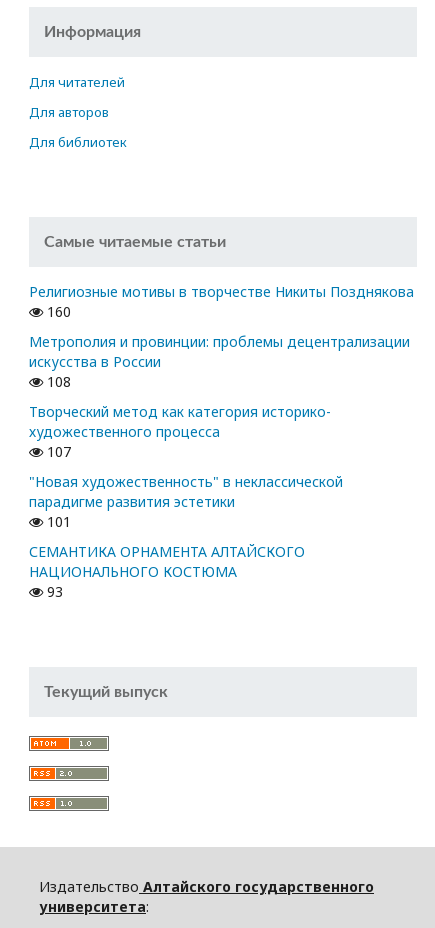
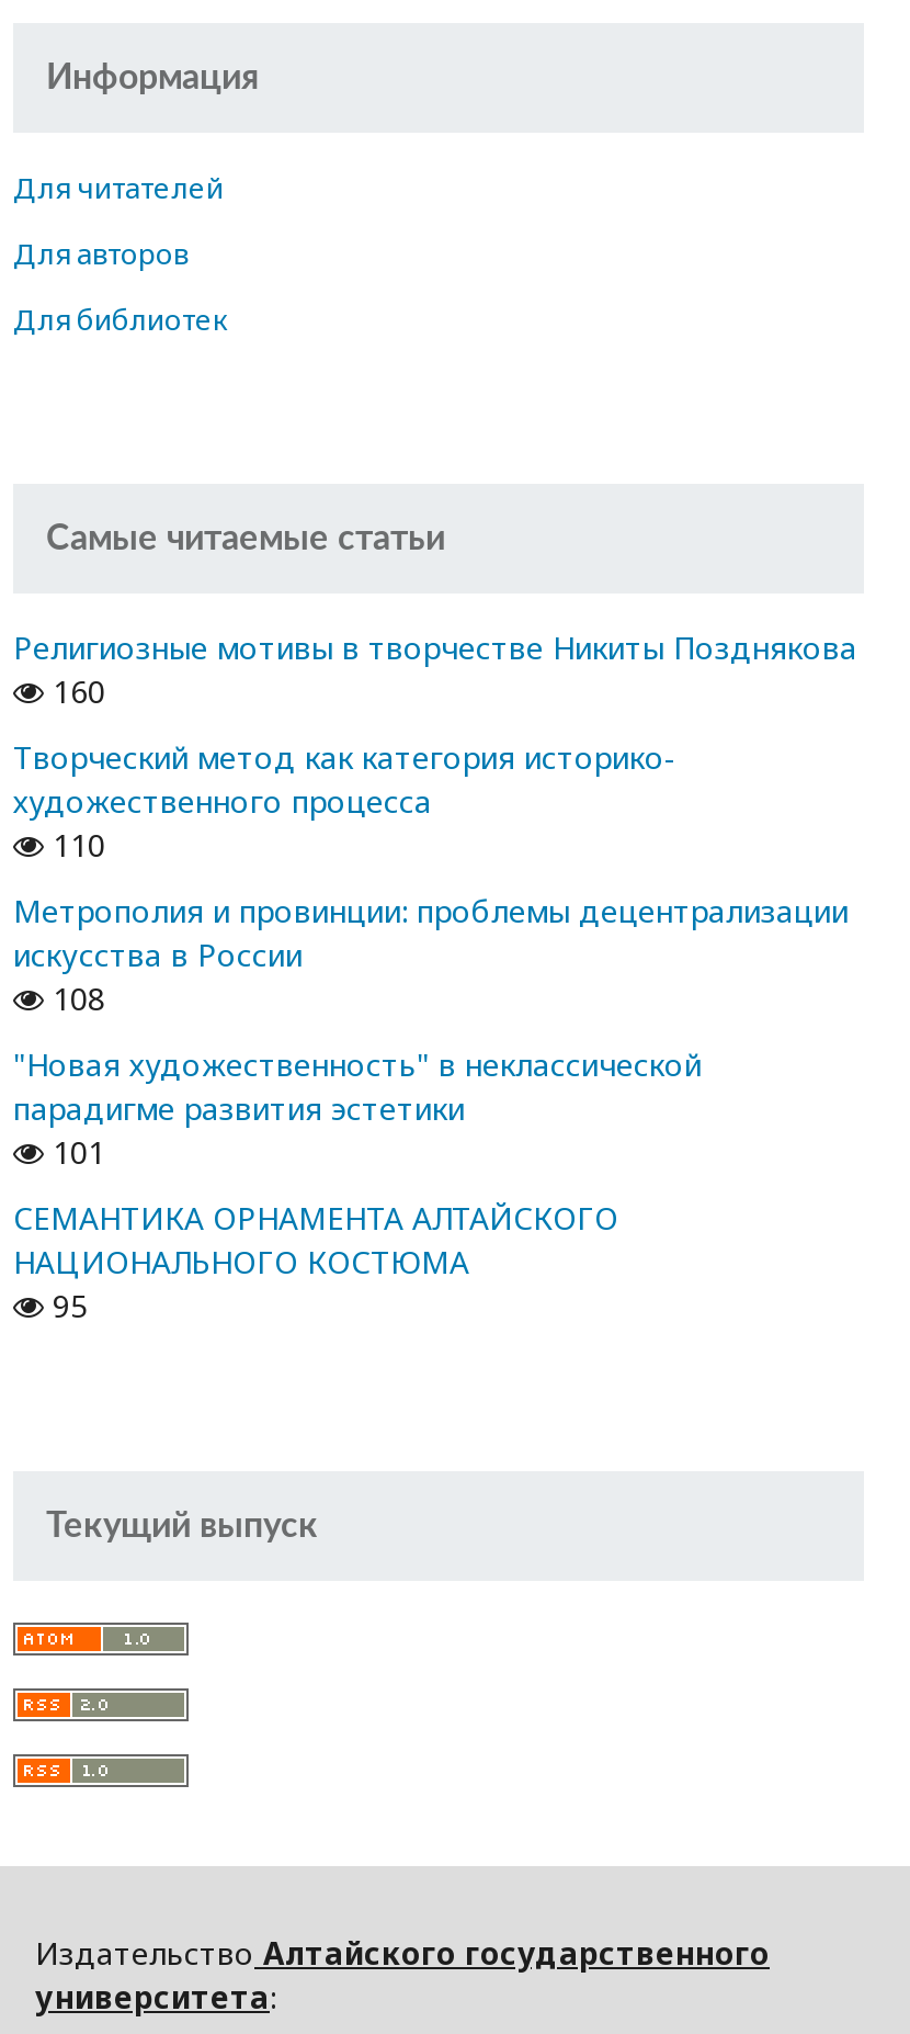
+ 110

moved down: Метрополия и провинции: проблемы децентрализации | искусства в России | 108

moved up: Творческий метод как категория историко- | художественного процесса

- 107

- 93
+ 95
